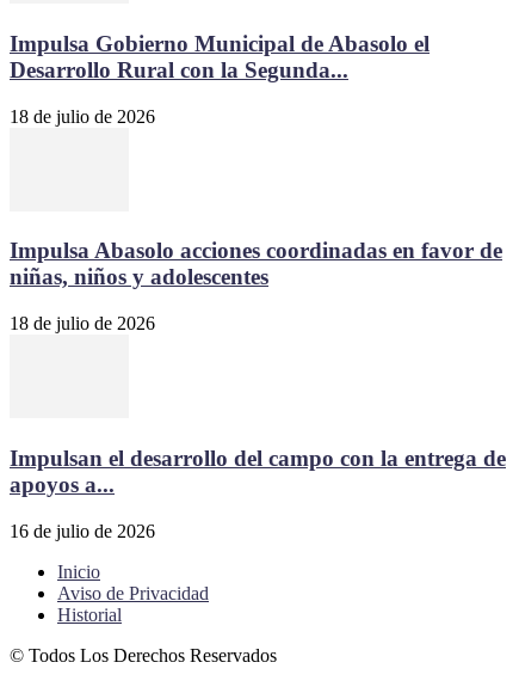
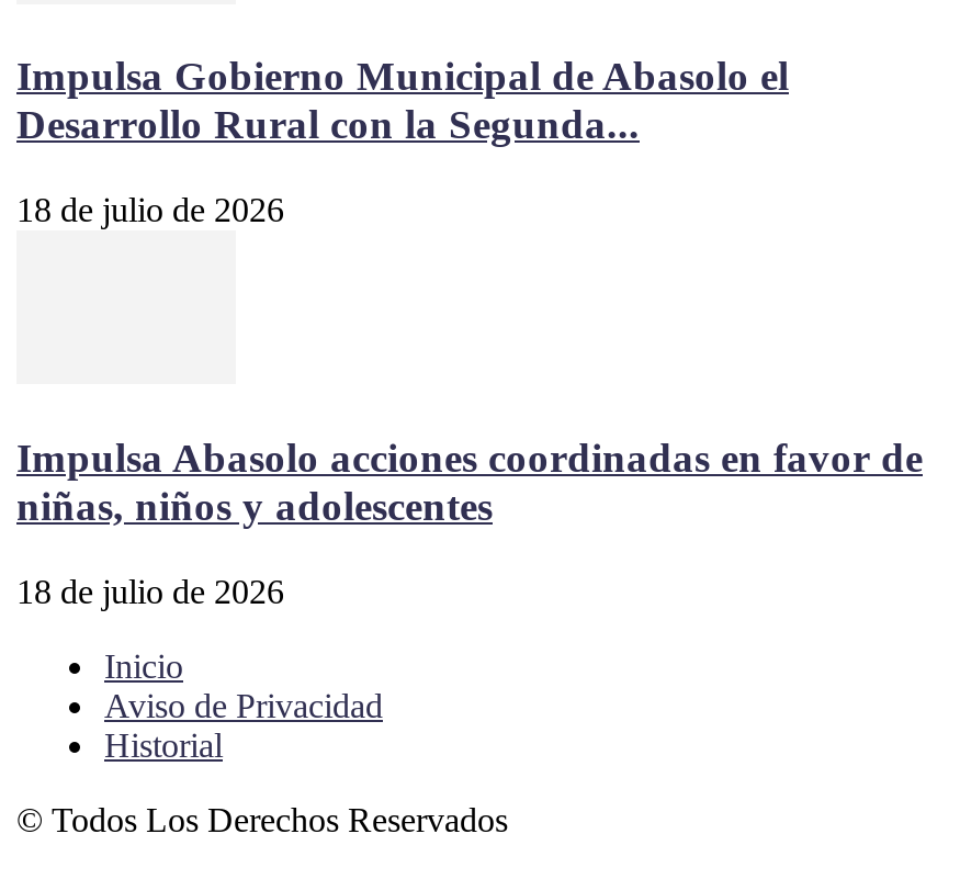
- Impulsan el desarrollo del campo con la entrega de
- apoyos a...
- 16 de julio de 2026
